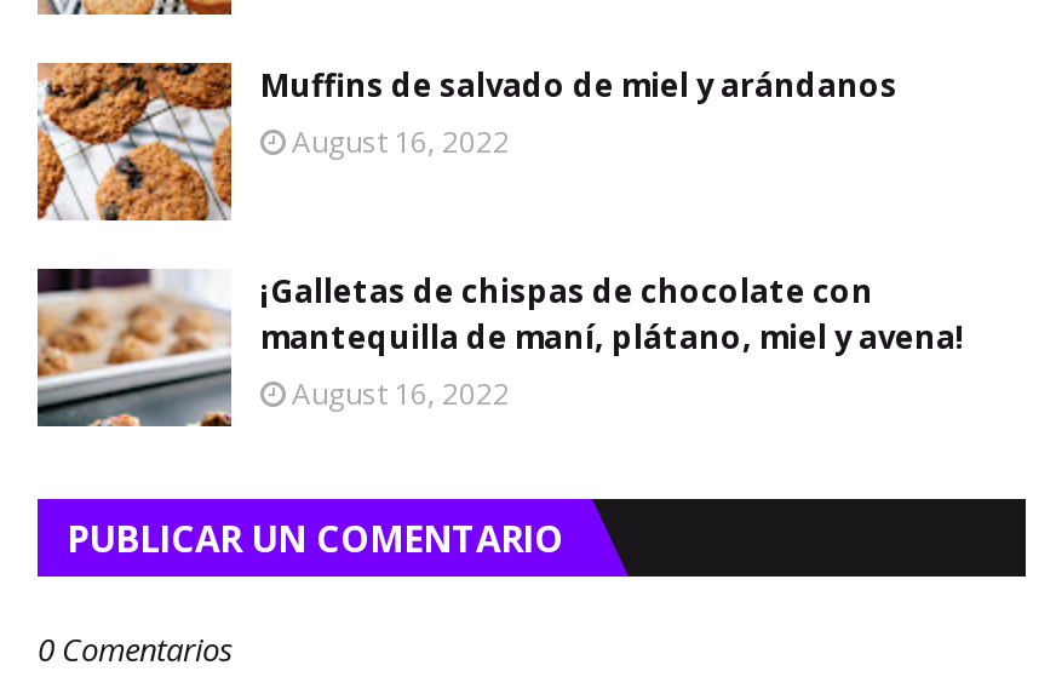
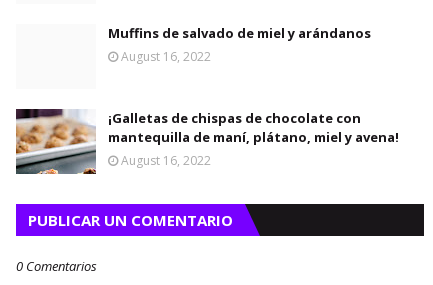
- [image]
